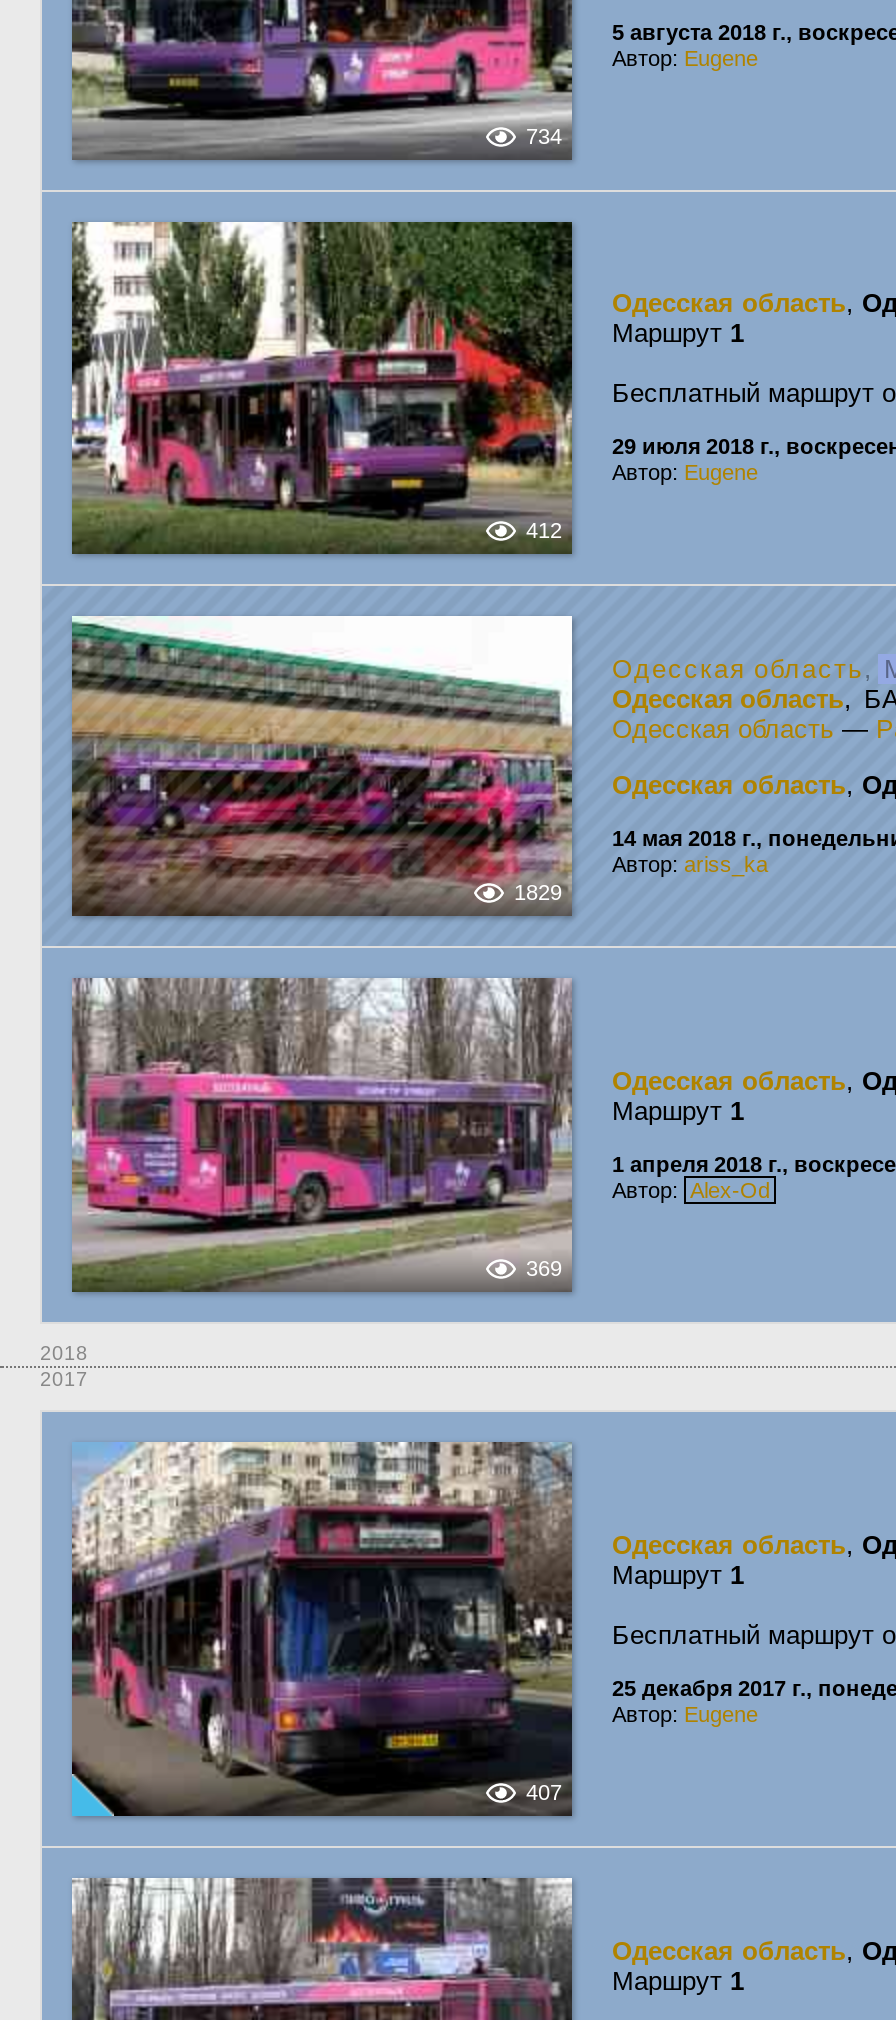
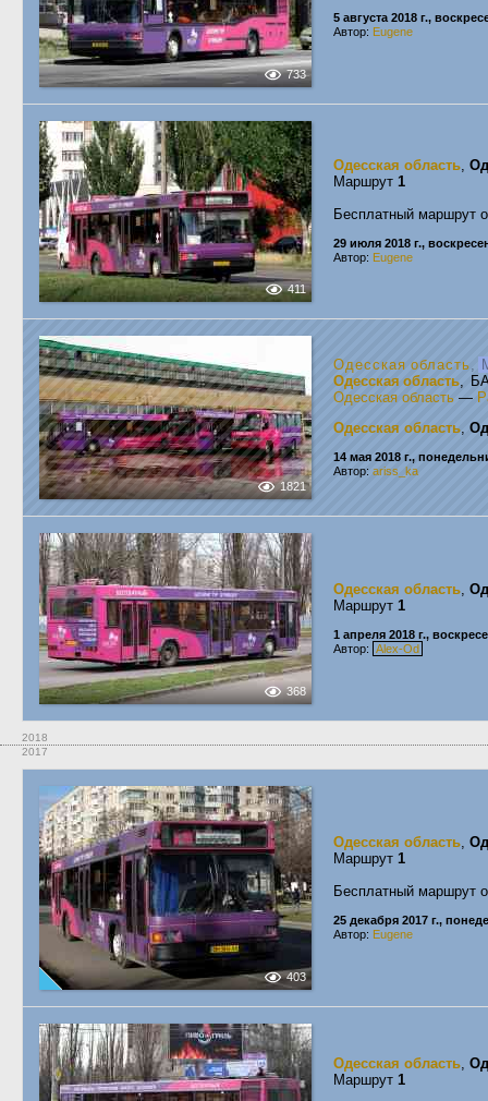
- 734
+ 733

- 412
+ 411

- 1829
+ 1821

- 369
+ 368

- 407
+ 403
